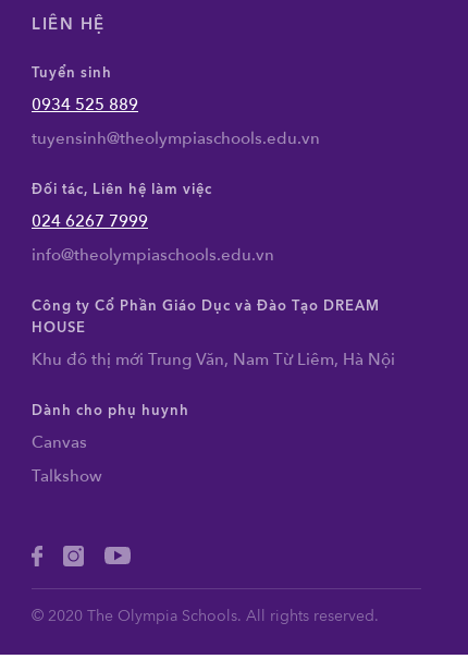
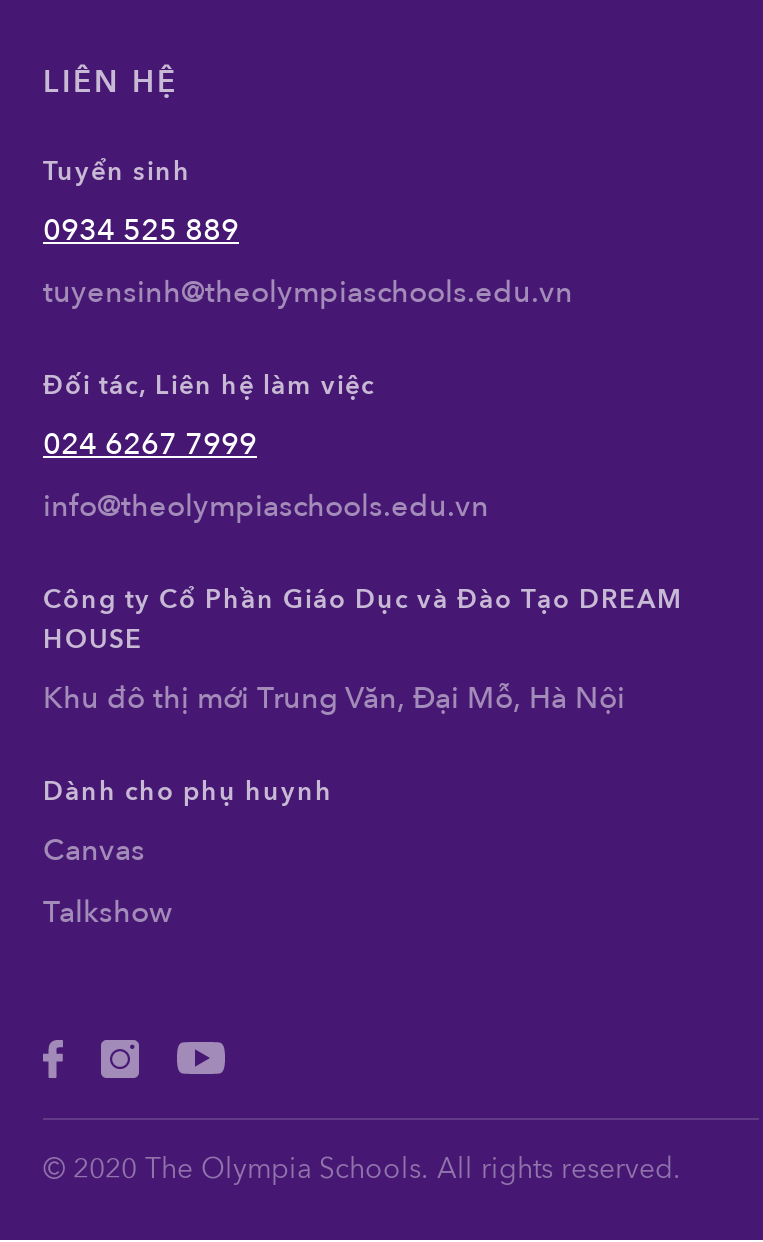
- Khu đô thị mới Trung Văn, Nam Từ Liêm, Hà Nội
+ Khu đô thị mới Trung Văn, Đại Mỗ, Hà Nội
